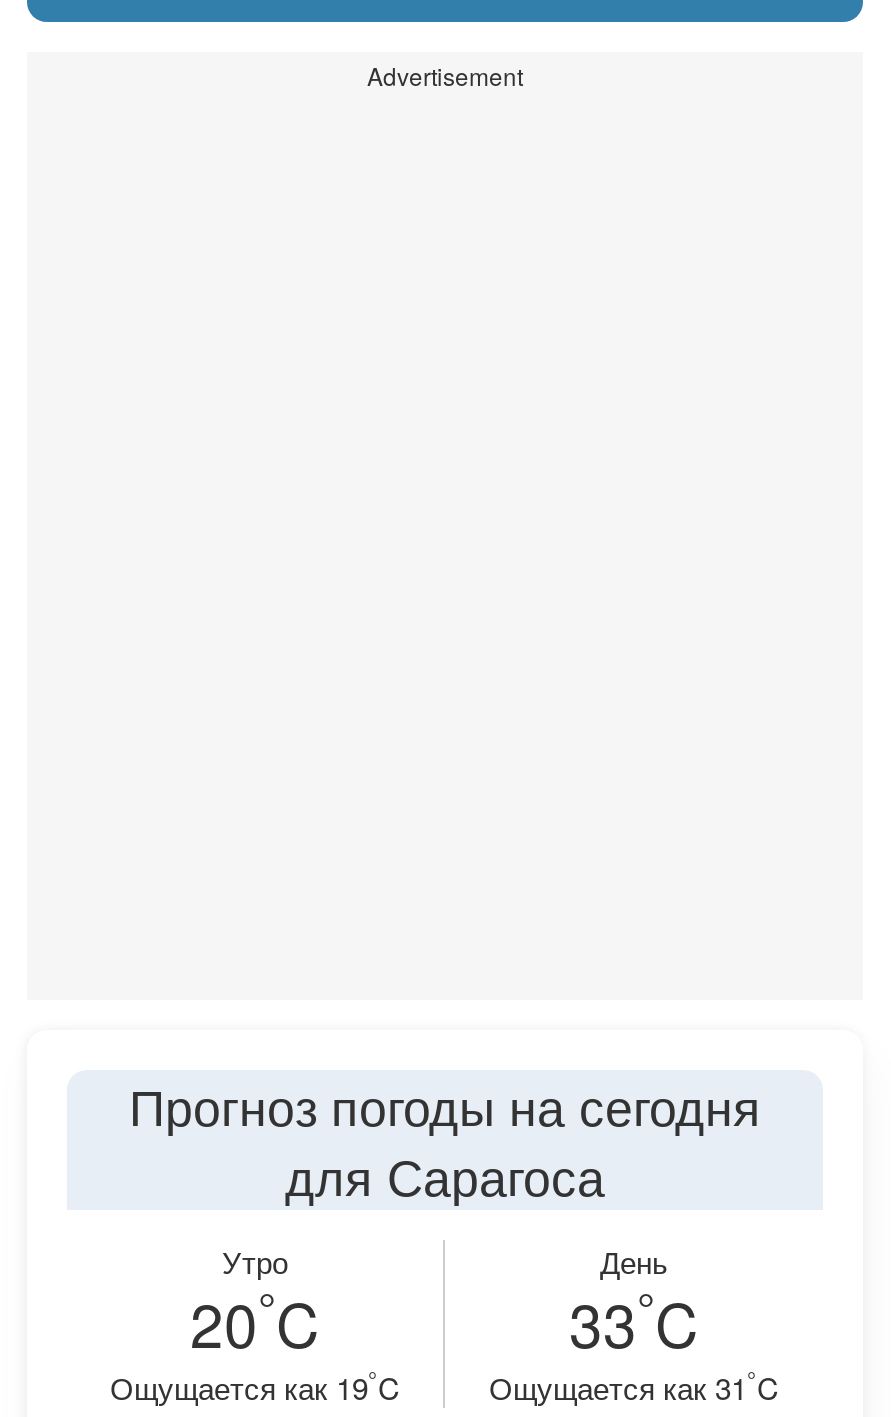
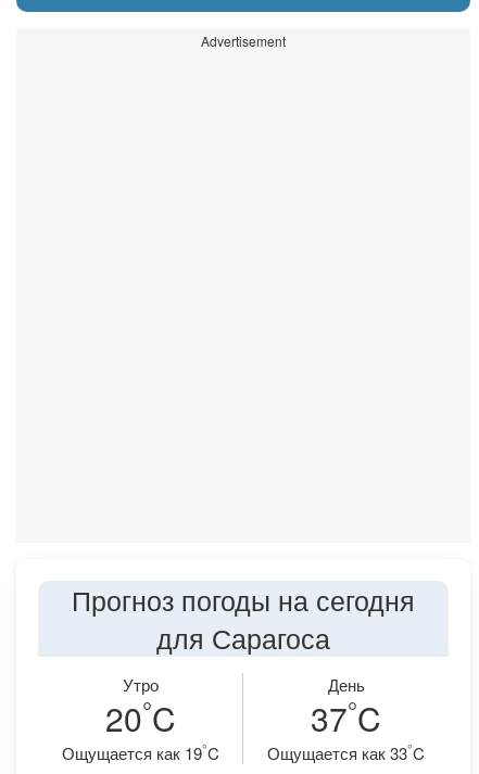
- 33°C
+ 37°C

- Ощущается как 31°C
+ Ощущается как 33°C
